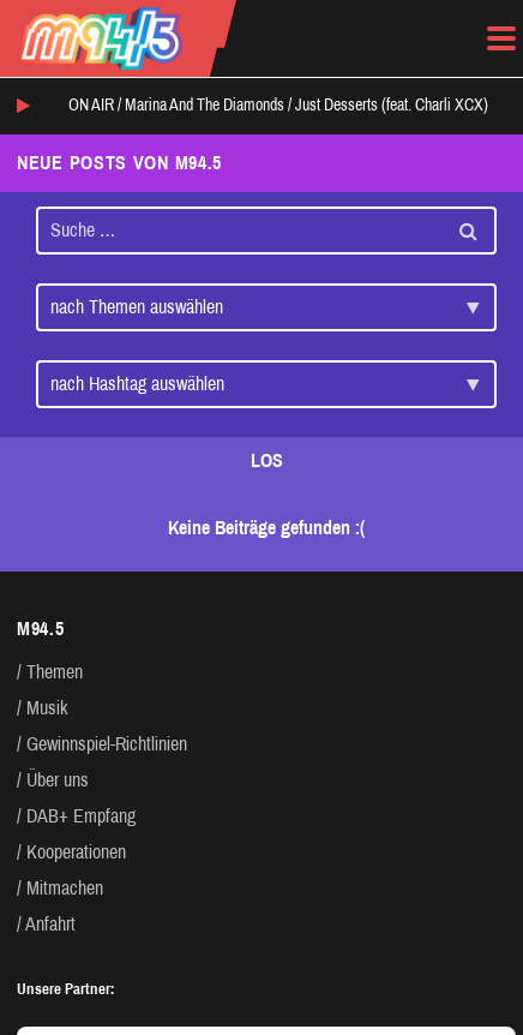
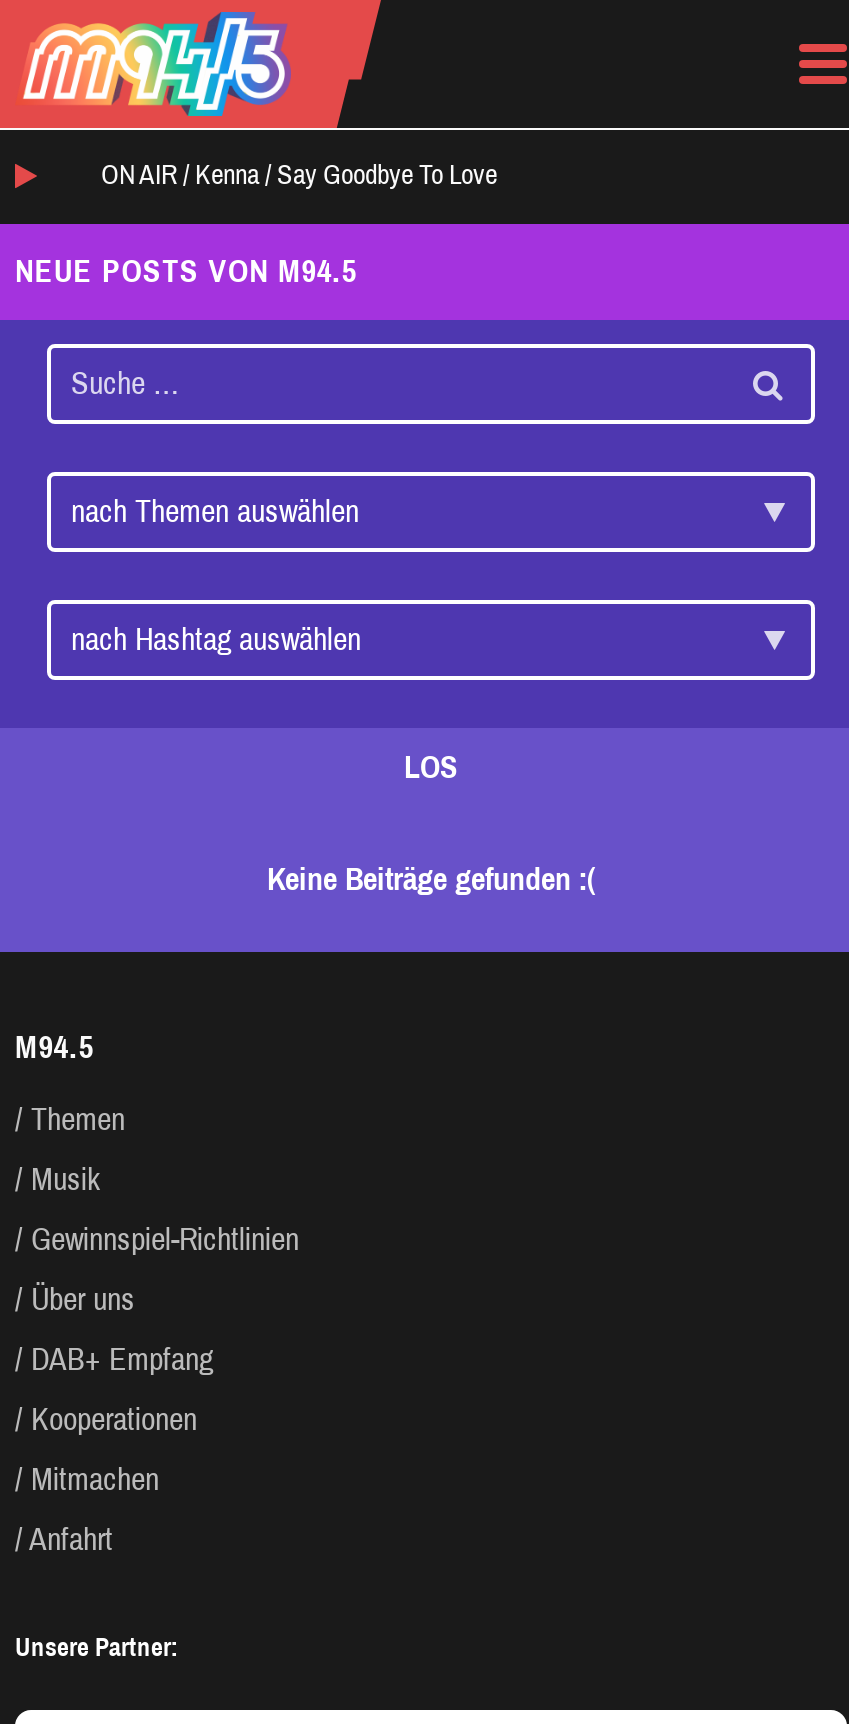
- ON AIR / Marina And The Diamonds/ Just Desserts (feat. Charli XCX)
+ ON AIR / Kenna/ Say Goodbye To Love
